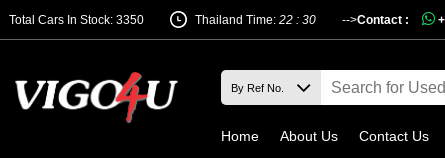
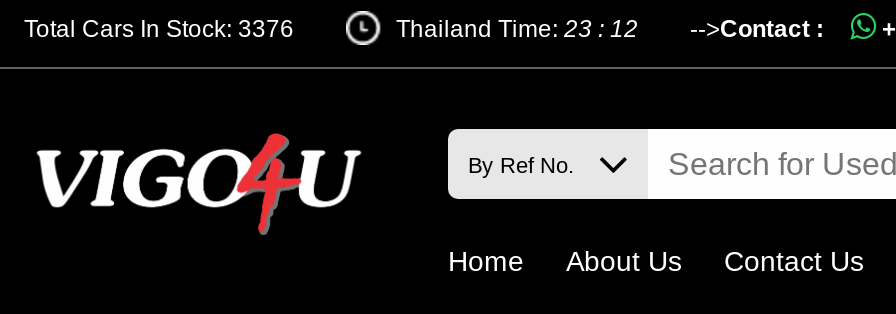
- Total Cars In Stock: 3350
+ Total Cars In Stock: 3376

- Thailand Time: 22 : 30
+ Thailand Time: 23 : 12
